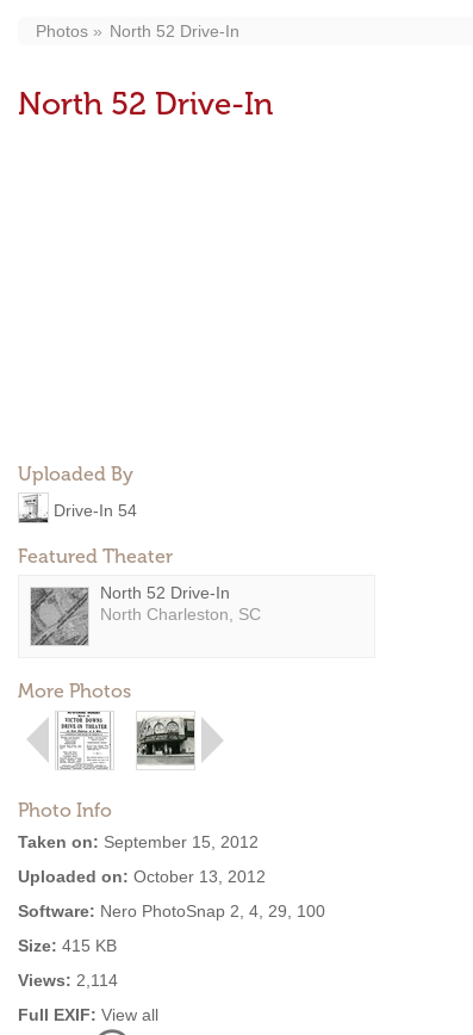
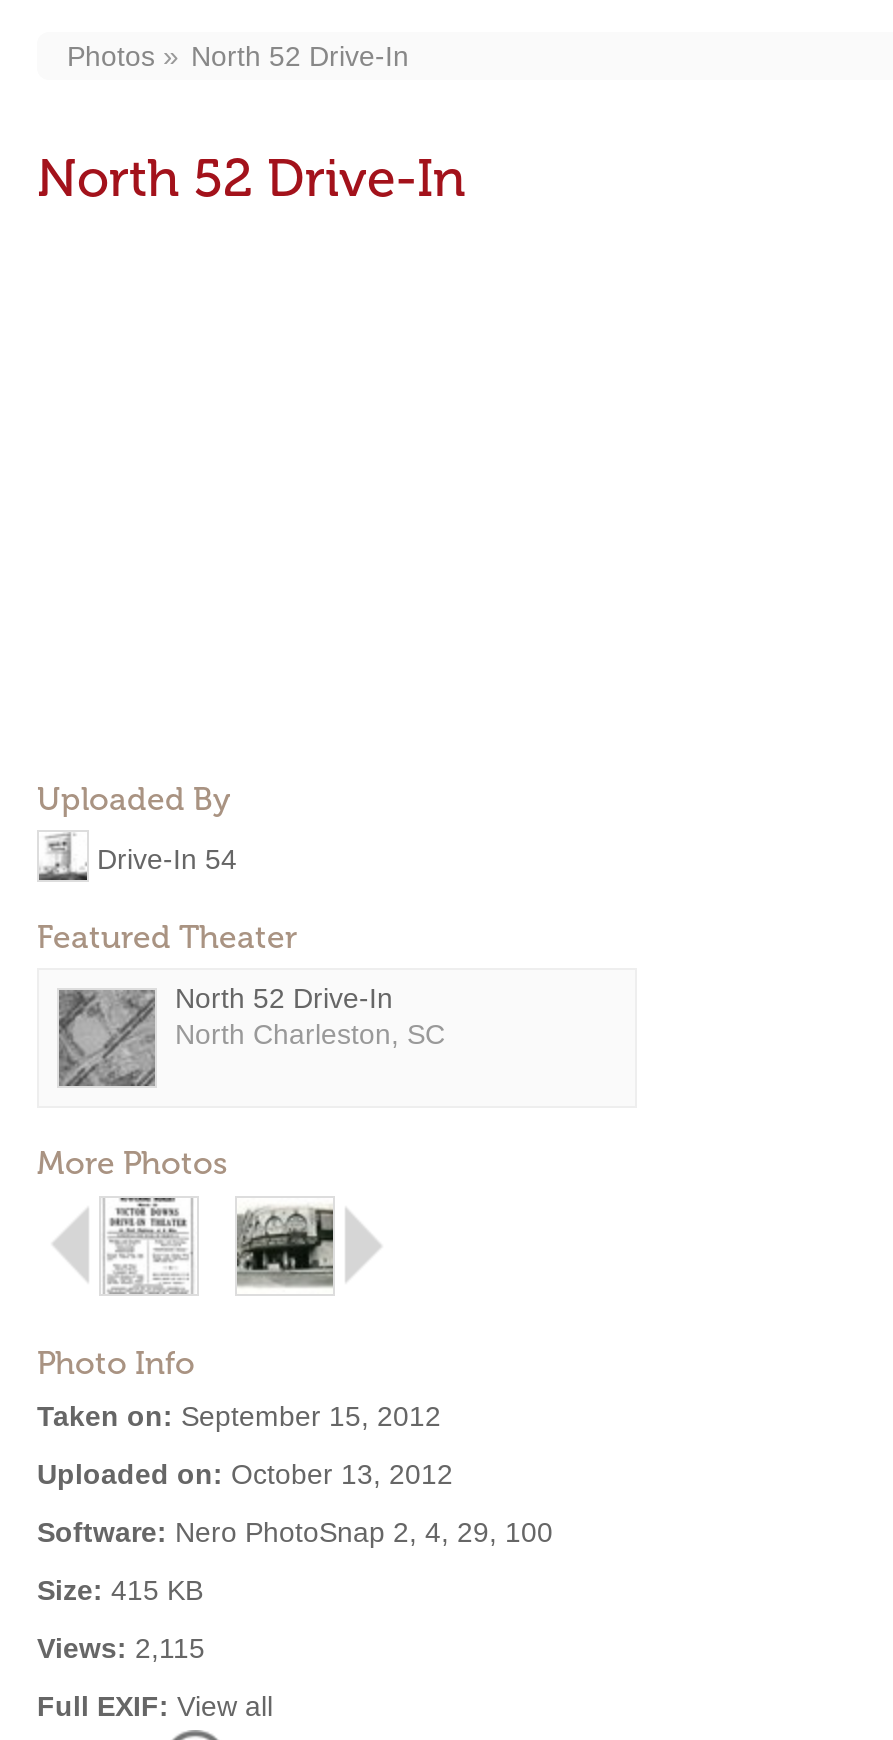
- Views: 2,114
+ Views: 2,115
